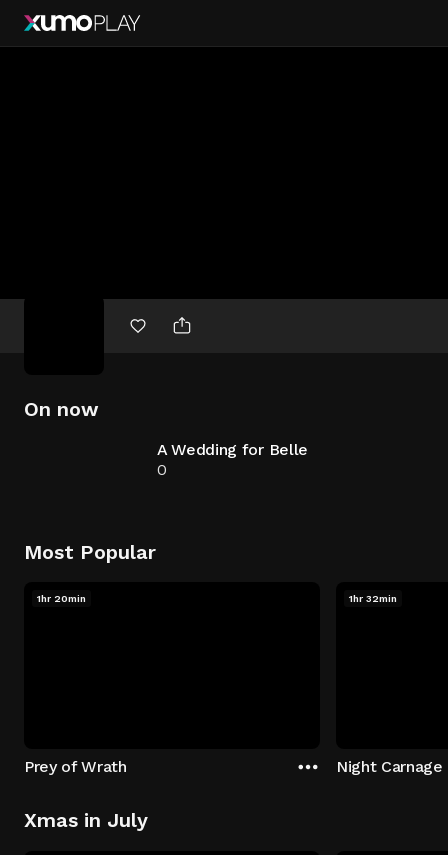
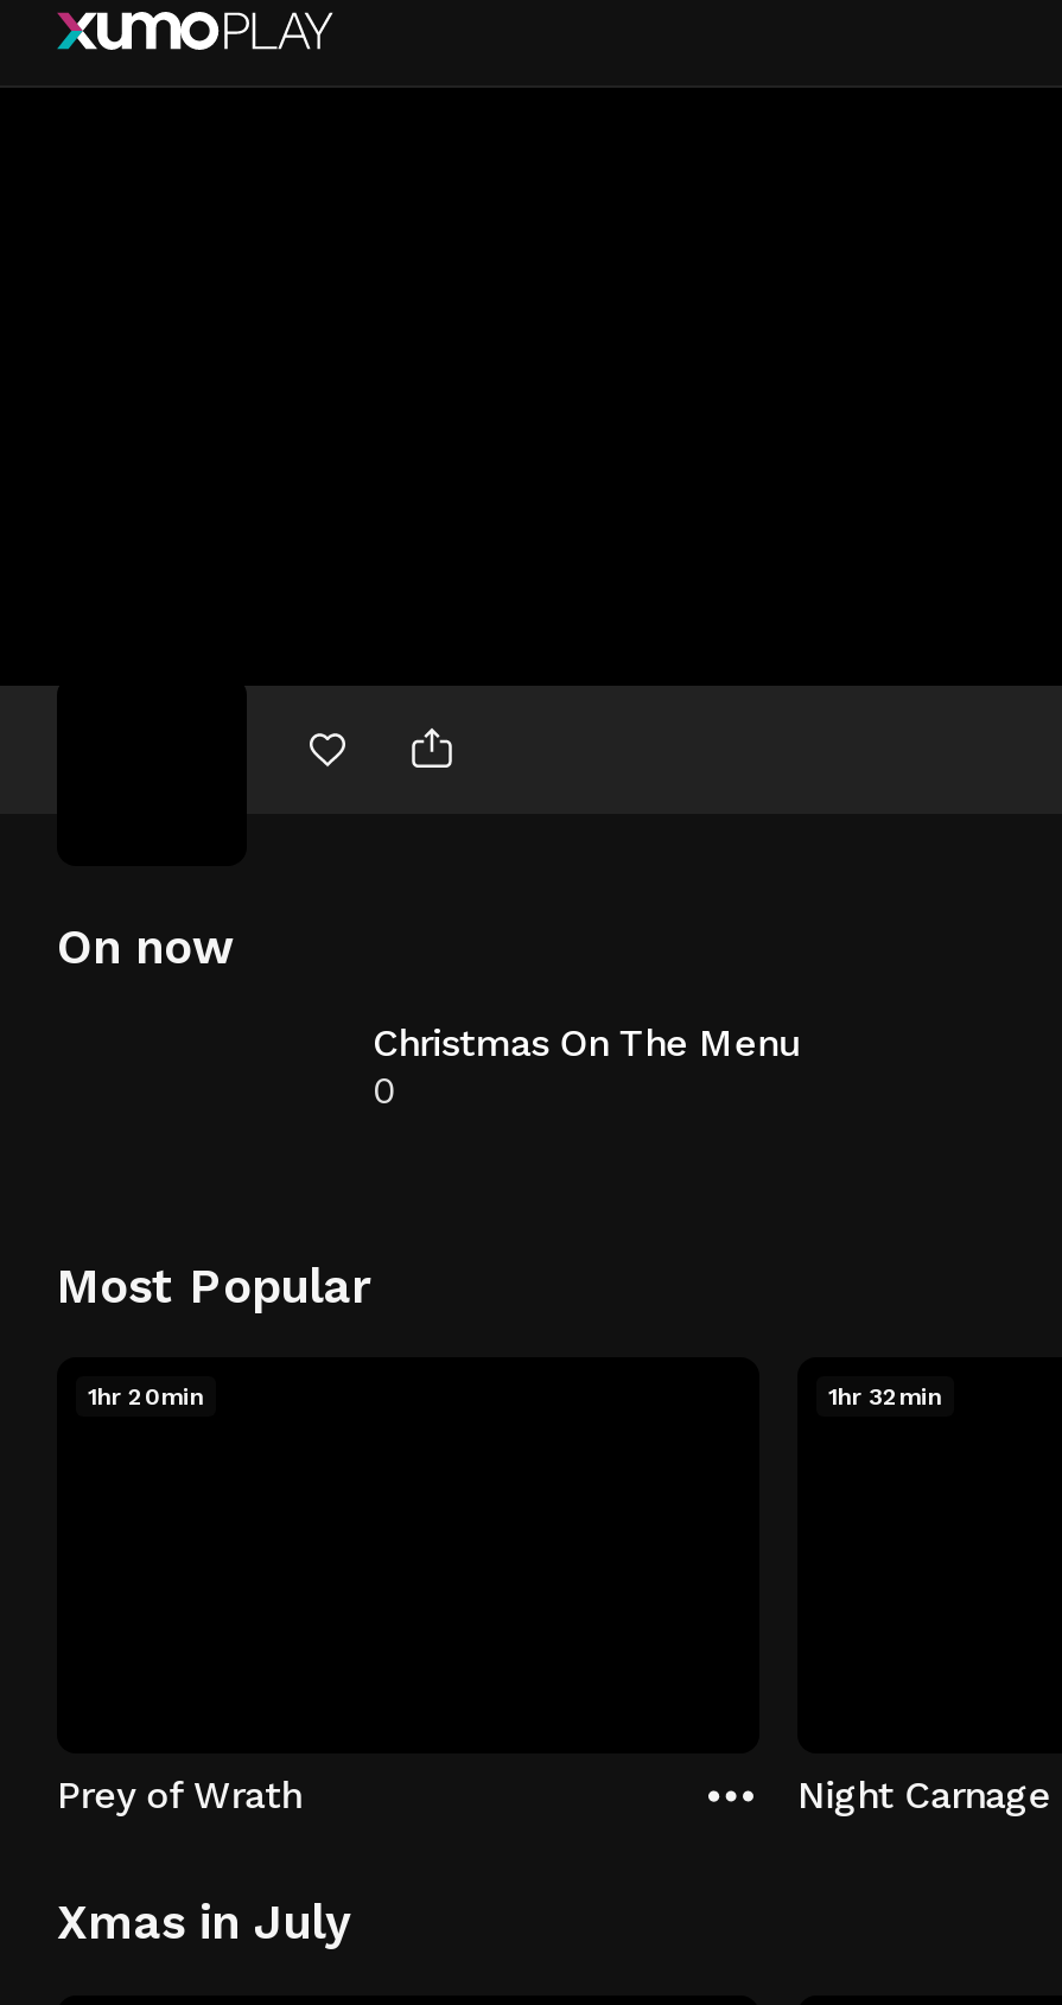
- A Wedding for Belle
+ Christmas On The Menu
